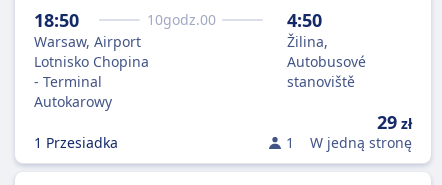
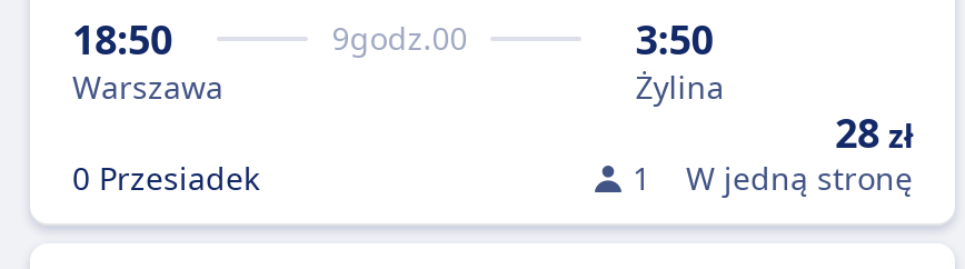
- 10godz.00
- Warsaw, Airport
- Lotnisko Chopina
- - Terminal
- Autokarowy
+ 9godz.00
+ Warszawa

- 4:50
- Žilina,
- Autobusové
- stanoviště
- 29 zł
+ 3:50
+ Żylina
+ 28 zł

- 1 Przesiadka
+ 0 Przesiadek
